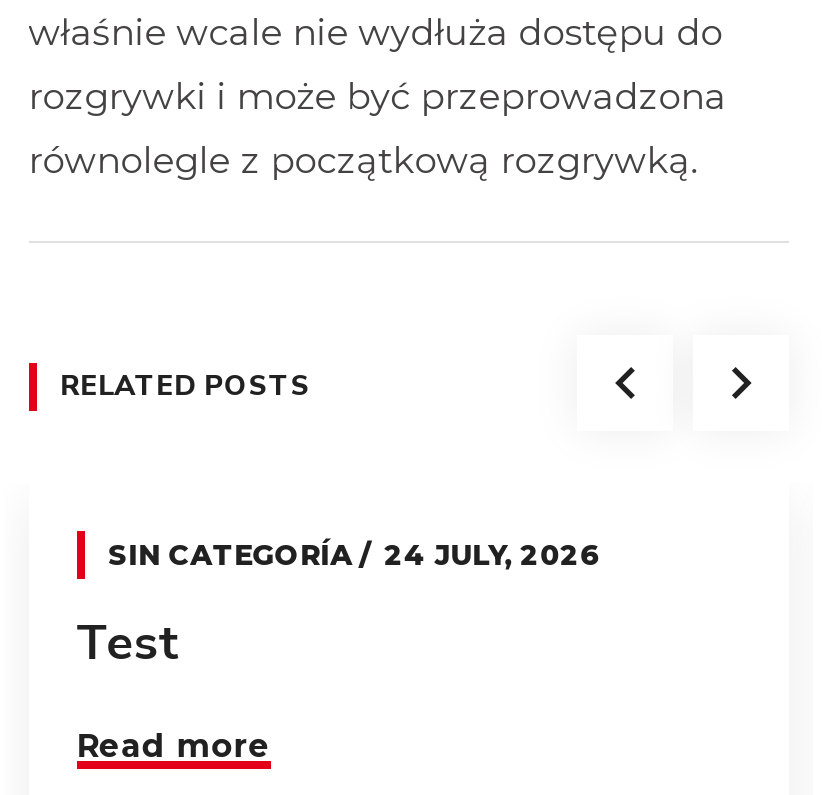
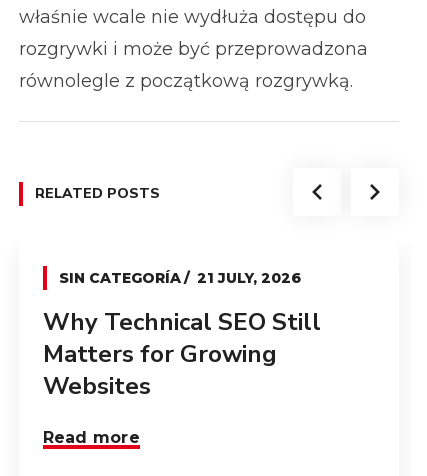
- SIN CATEGORÍA 24 JULY, 2026
+ SIN CATEGORÍA 21 JULY, 2026

- Test
+ Why Technical SEO Still
+ Matters for Growing
+ Websites
